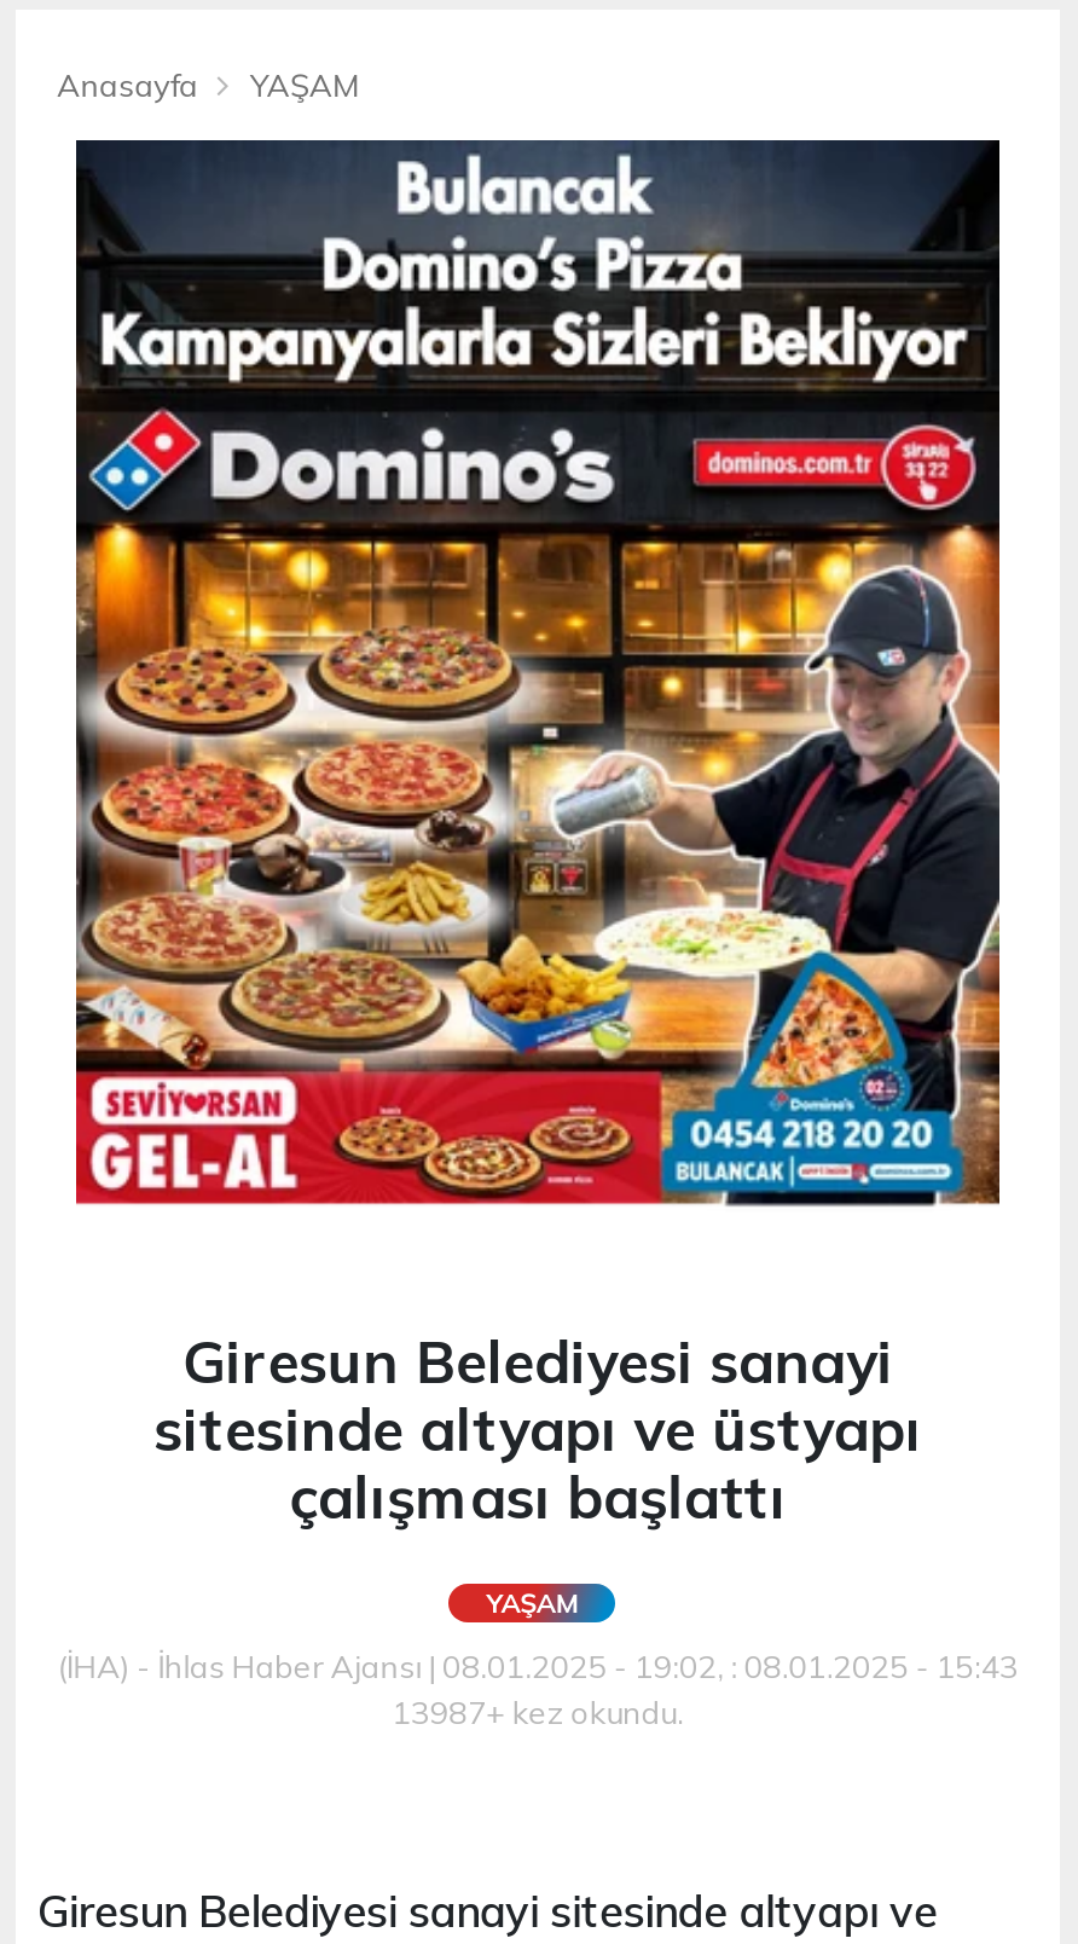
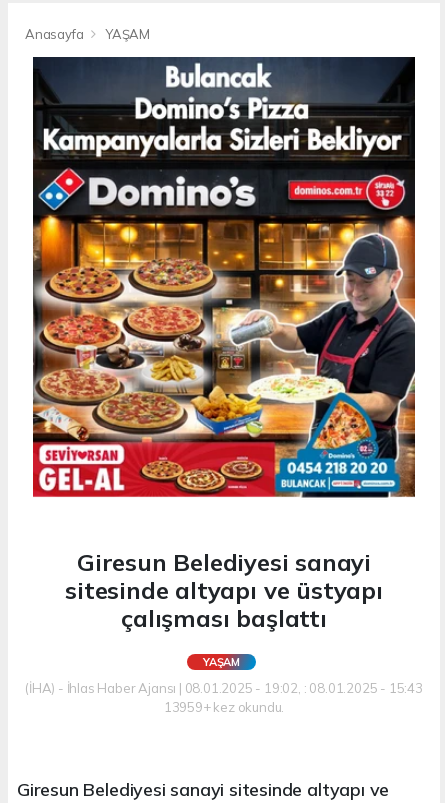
- 13987+ kez okundu.
+ 13959+ kez okundu.
